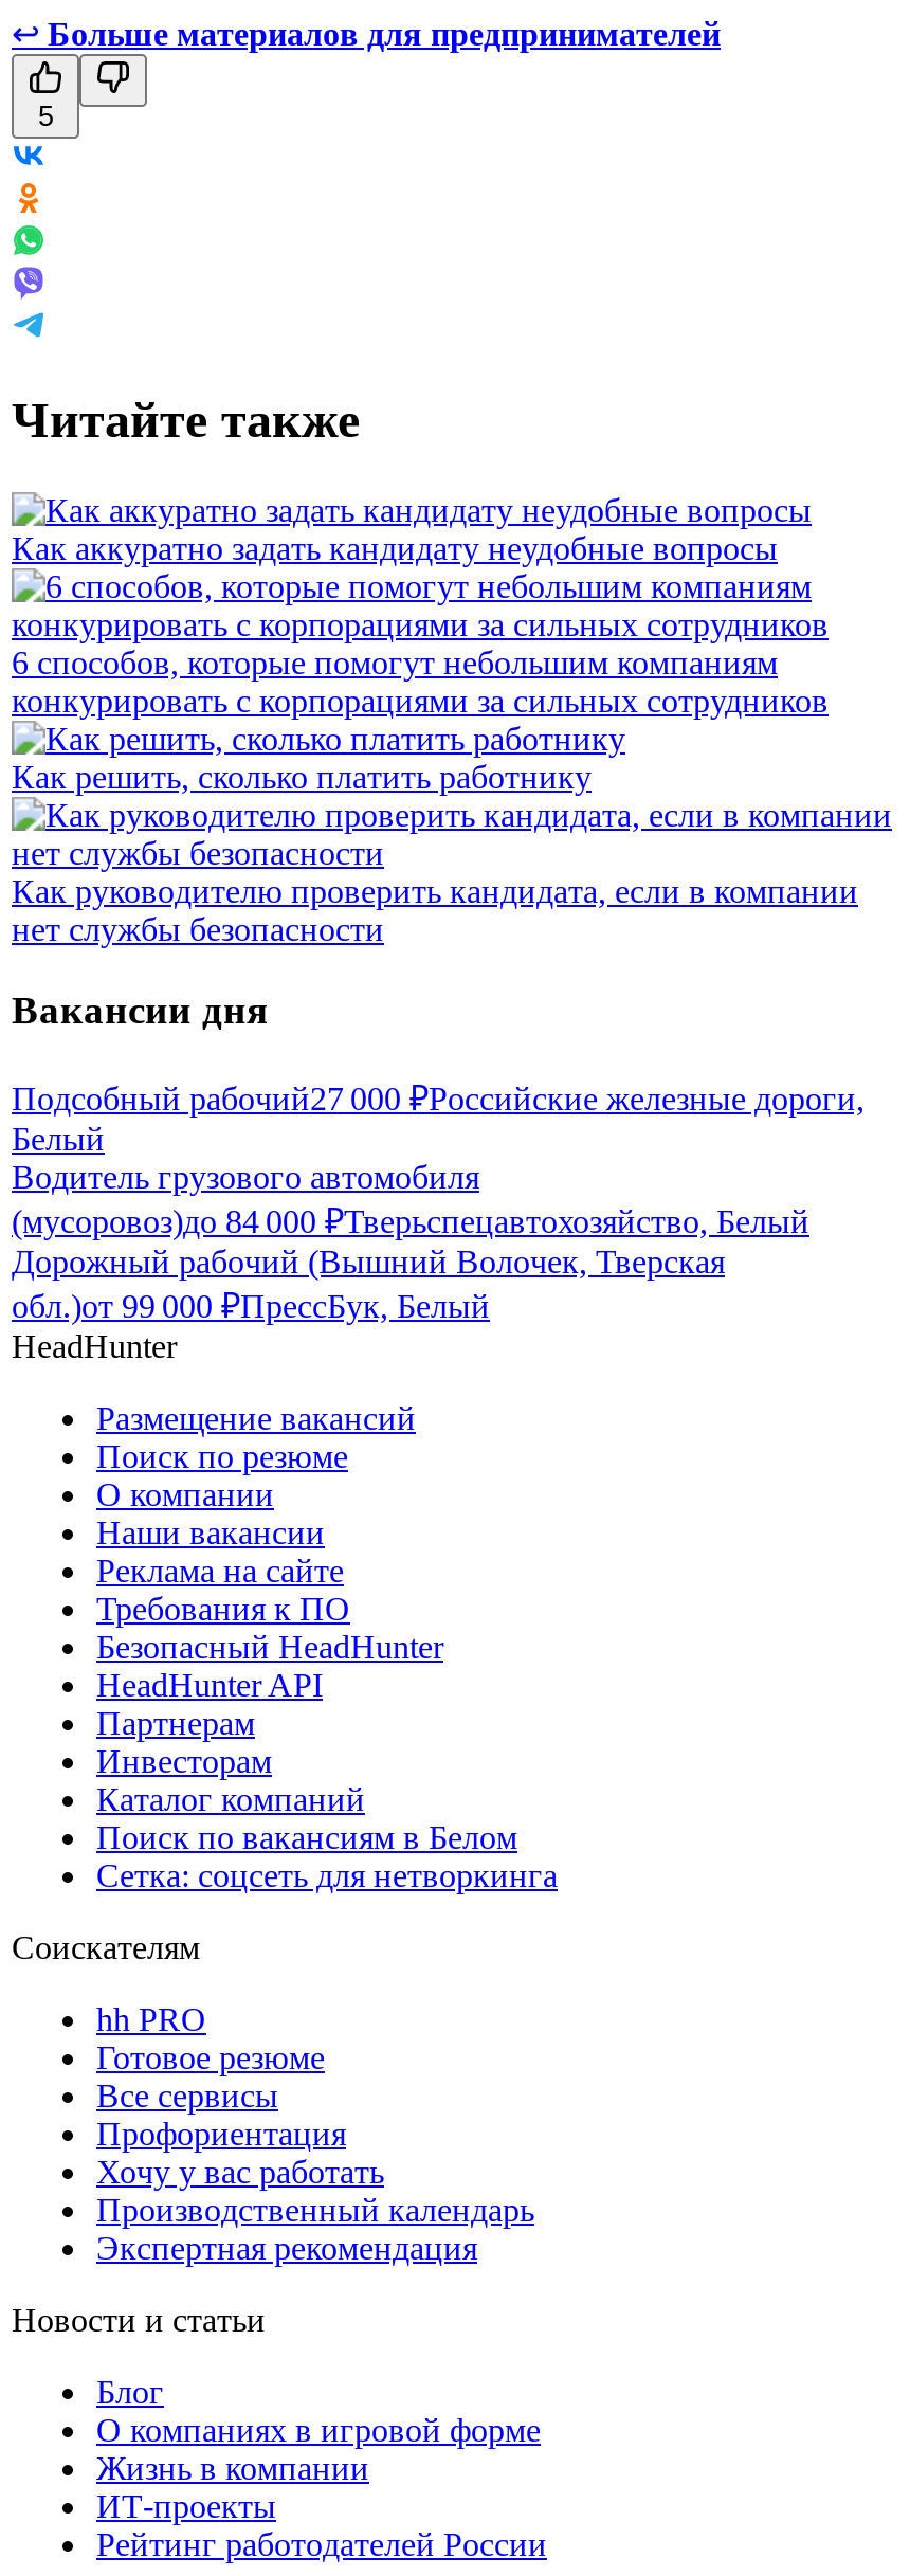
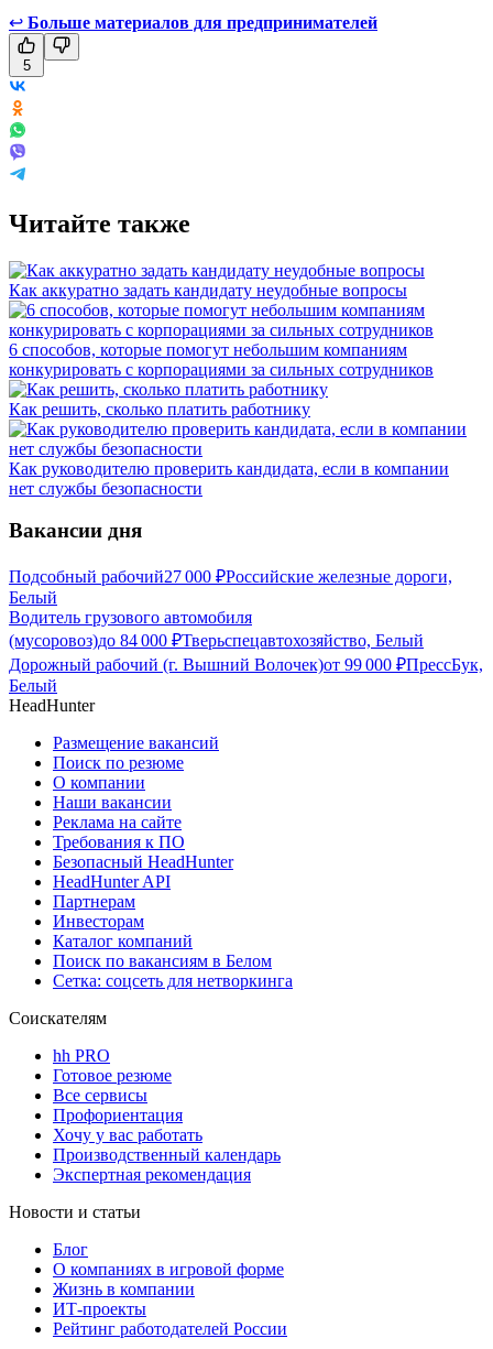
- Дорожный рабочий (Вышний Волочек, Тверская
- обл.)от 99 000 ₽ПрессБук, Белый
+ Дорожный рабочий (г. Вышний Волочек)от 99 000 ₽ПрессБук,
+ Белый
